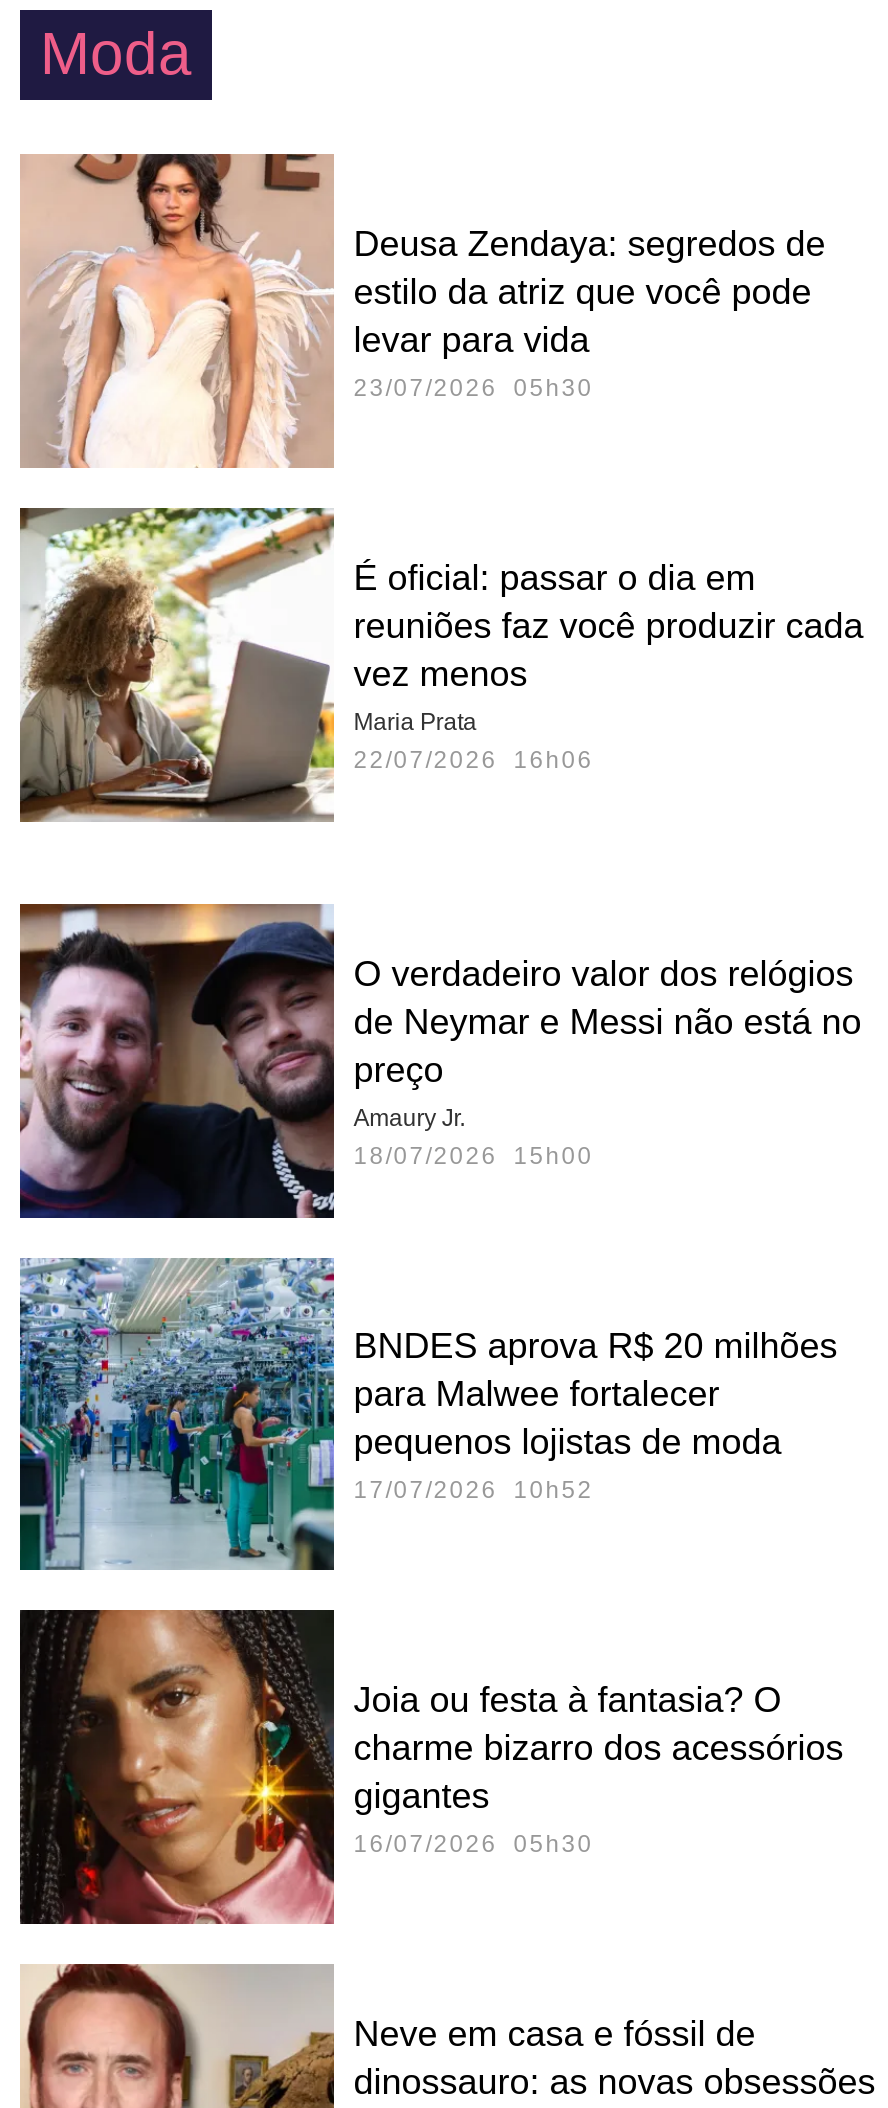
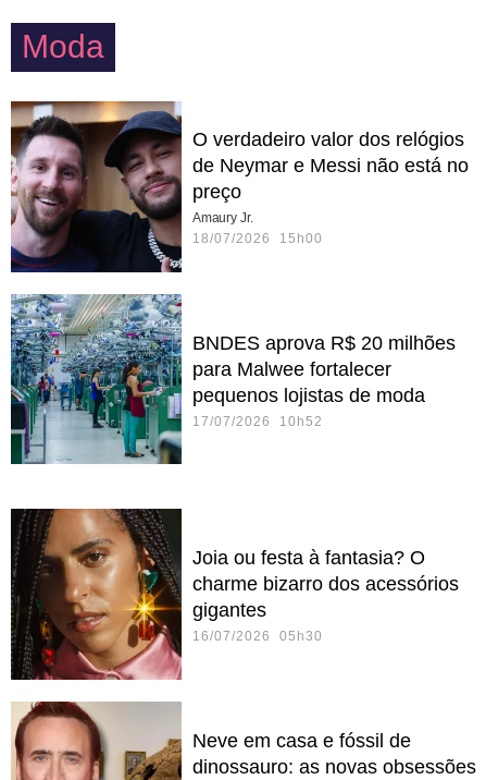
- [image]
- Deusa Zendaya: segredos de
- estilo da atriz que você pode
- levar para vida
- 23/07/2026 05h30

- [image]
- É oficial: passar o dia em
- reuniões faz você produzir cada
- vez menos
- Maria Prata
- 22/07/2026 16h06

moved up: [image] | O verdadeiro valor dos relógios | de Neymar e Messi não está no | ... | pequenos lojistas de moda | 17/07/2026 10h52
